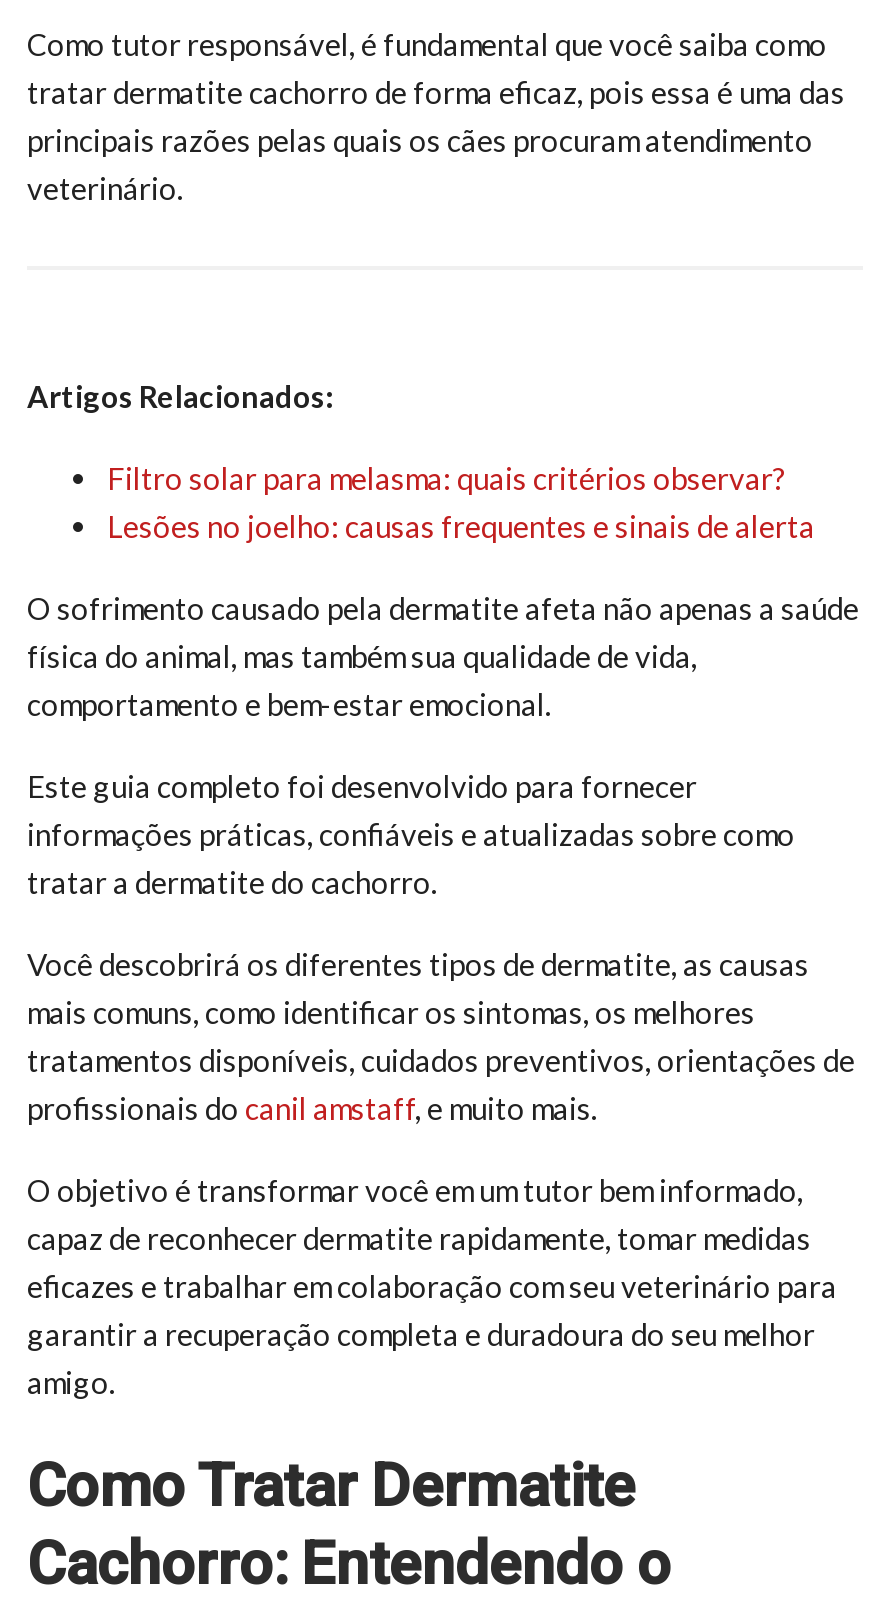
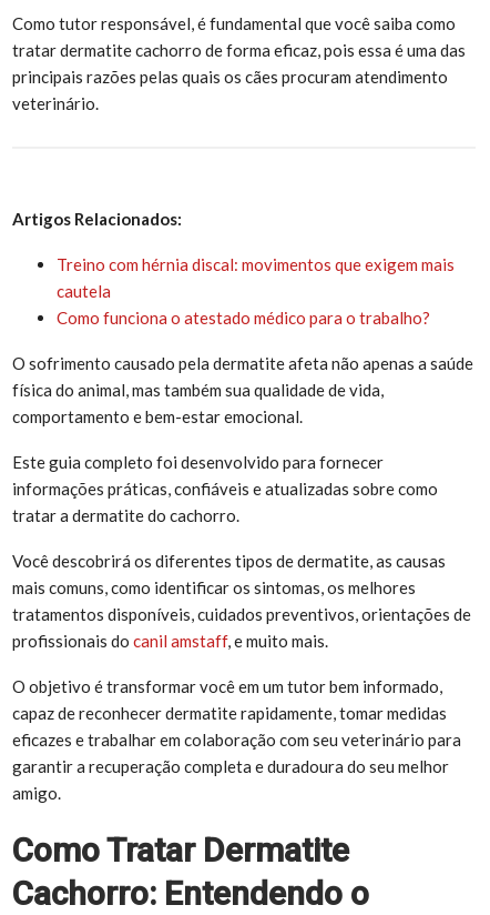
- Filtro solar para melasma: quais critérios observar?
- Lesões no joelho: causas frequentes e sinais de alerta
+ Treino com hérnia discal: movimentos que exigem mais
+ cautela
+ Como funciona o atestado médico para o trabalho?
